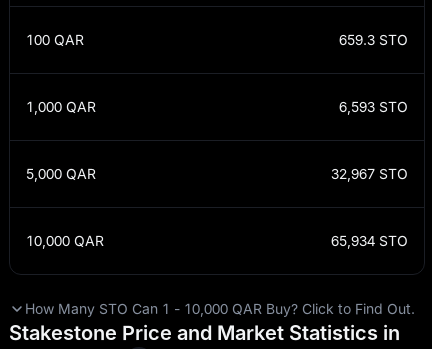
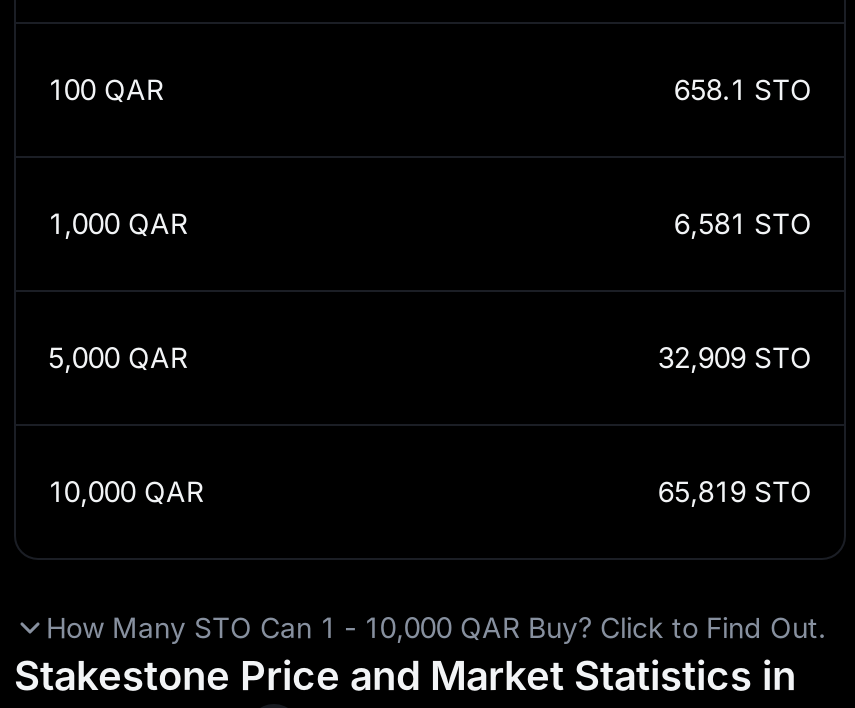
- 659.3 STO
+ 658.1 STO

- 6,593 STO
+ 6,581 STO

- 32,967 STO
+ 32,909 STO

- 65,934 STO
+ 65,819 STO
